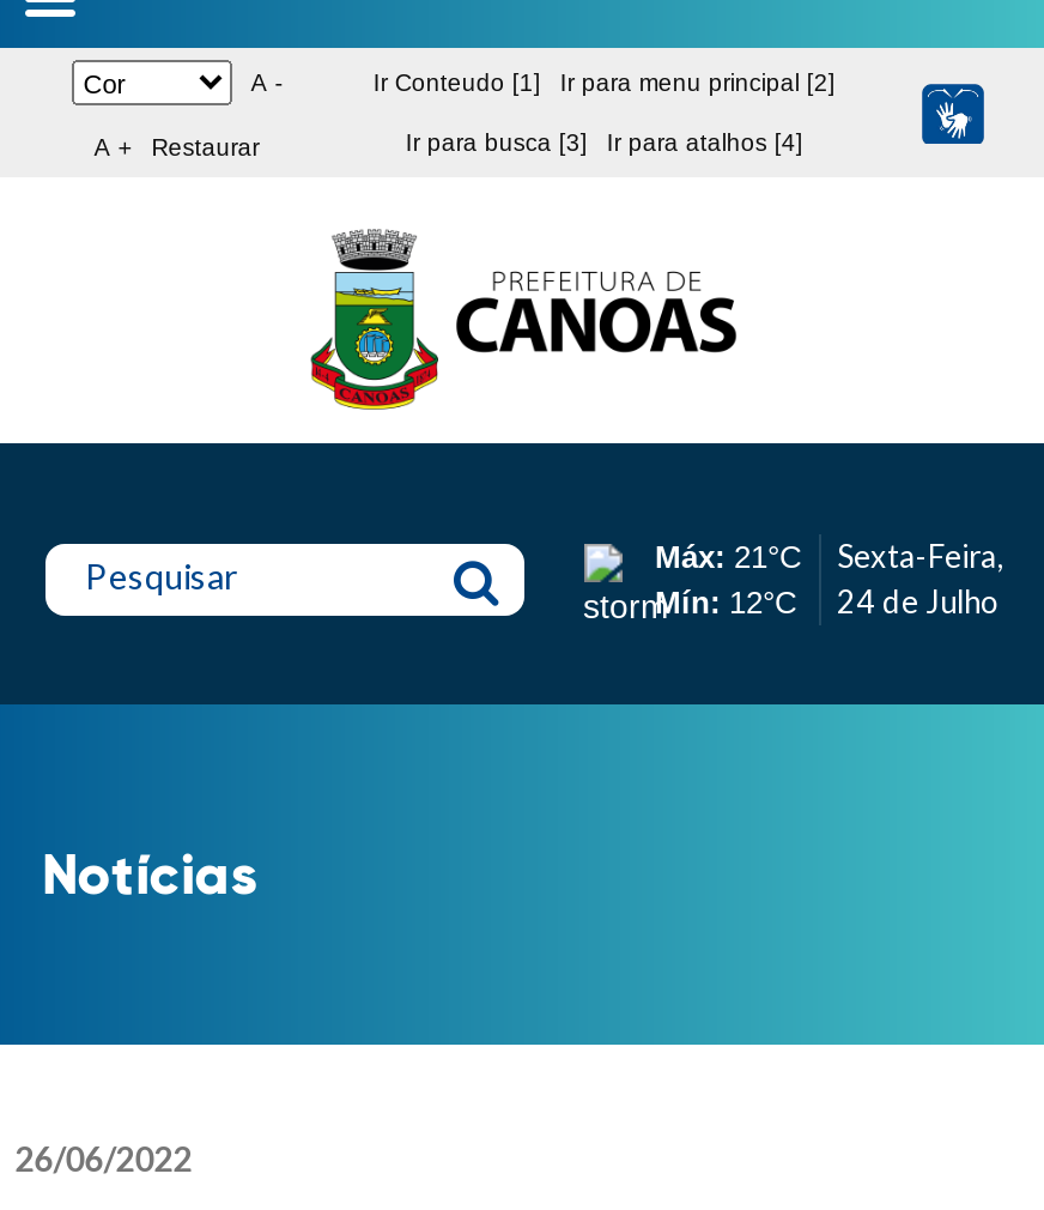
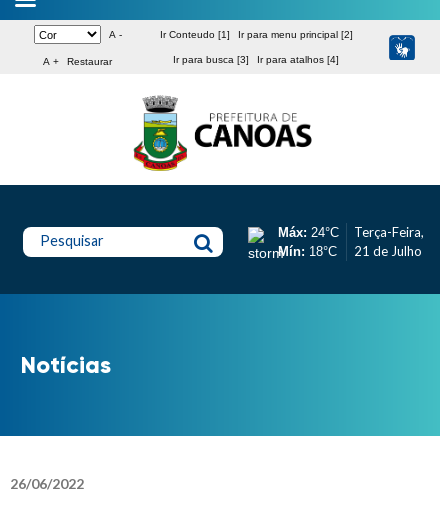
- Máx: 21°C
- Mín: 12°C
+ Máx: 24°C
+ Mín: 18°C

- Sexta-Feira,
- 24 de Julho
+ Terça-Feira,
+ 21 de Julho
